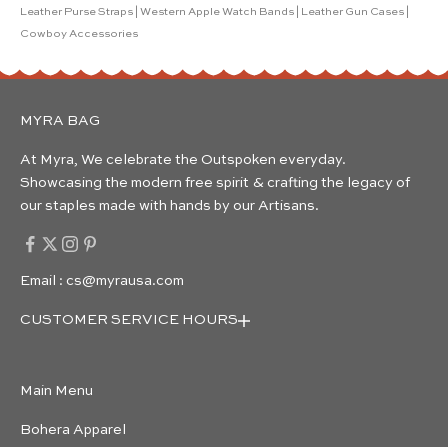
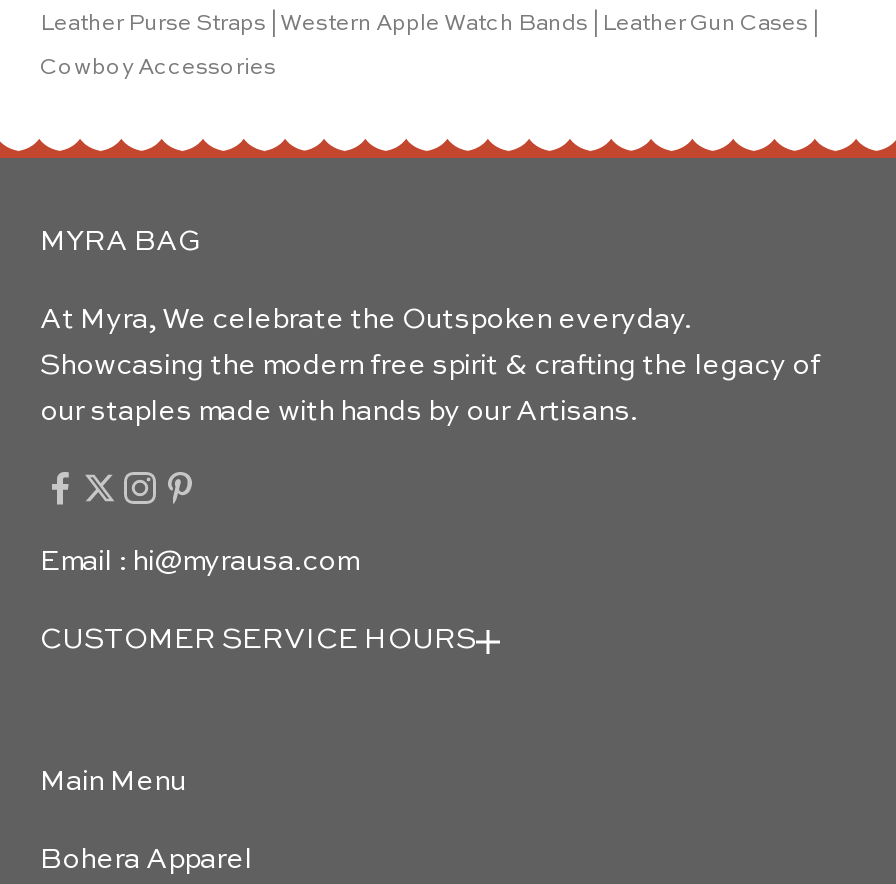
- Email : cs@myrausa.com
+ Email : hi@myrausa.com
